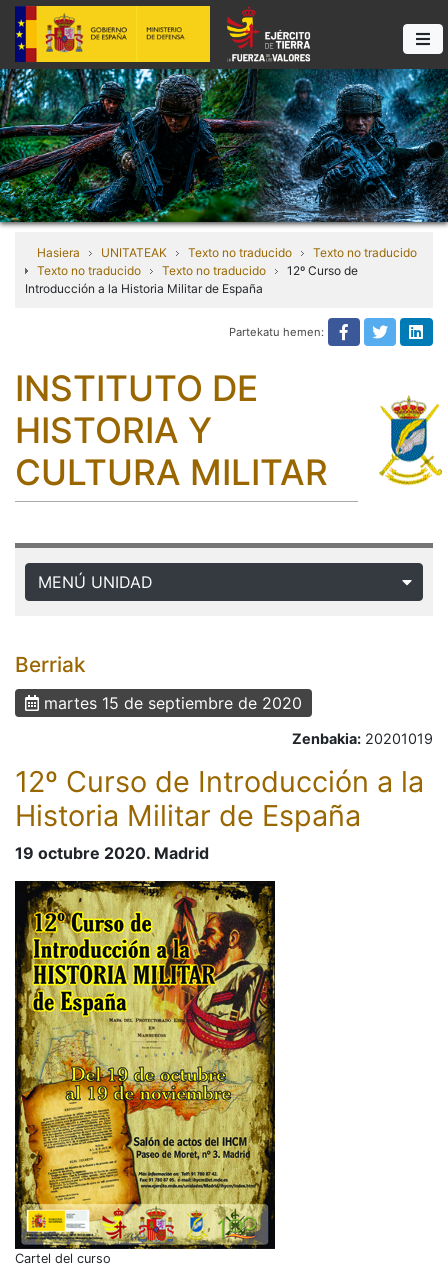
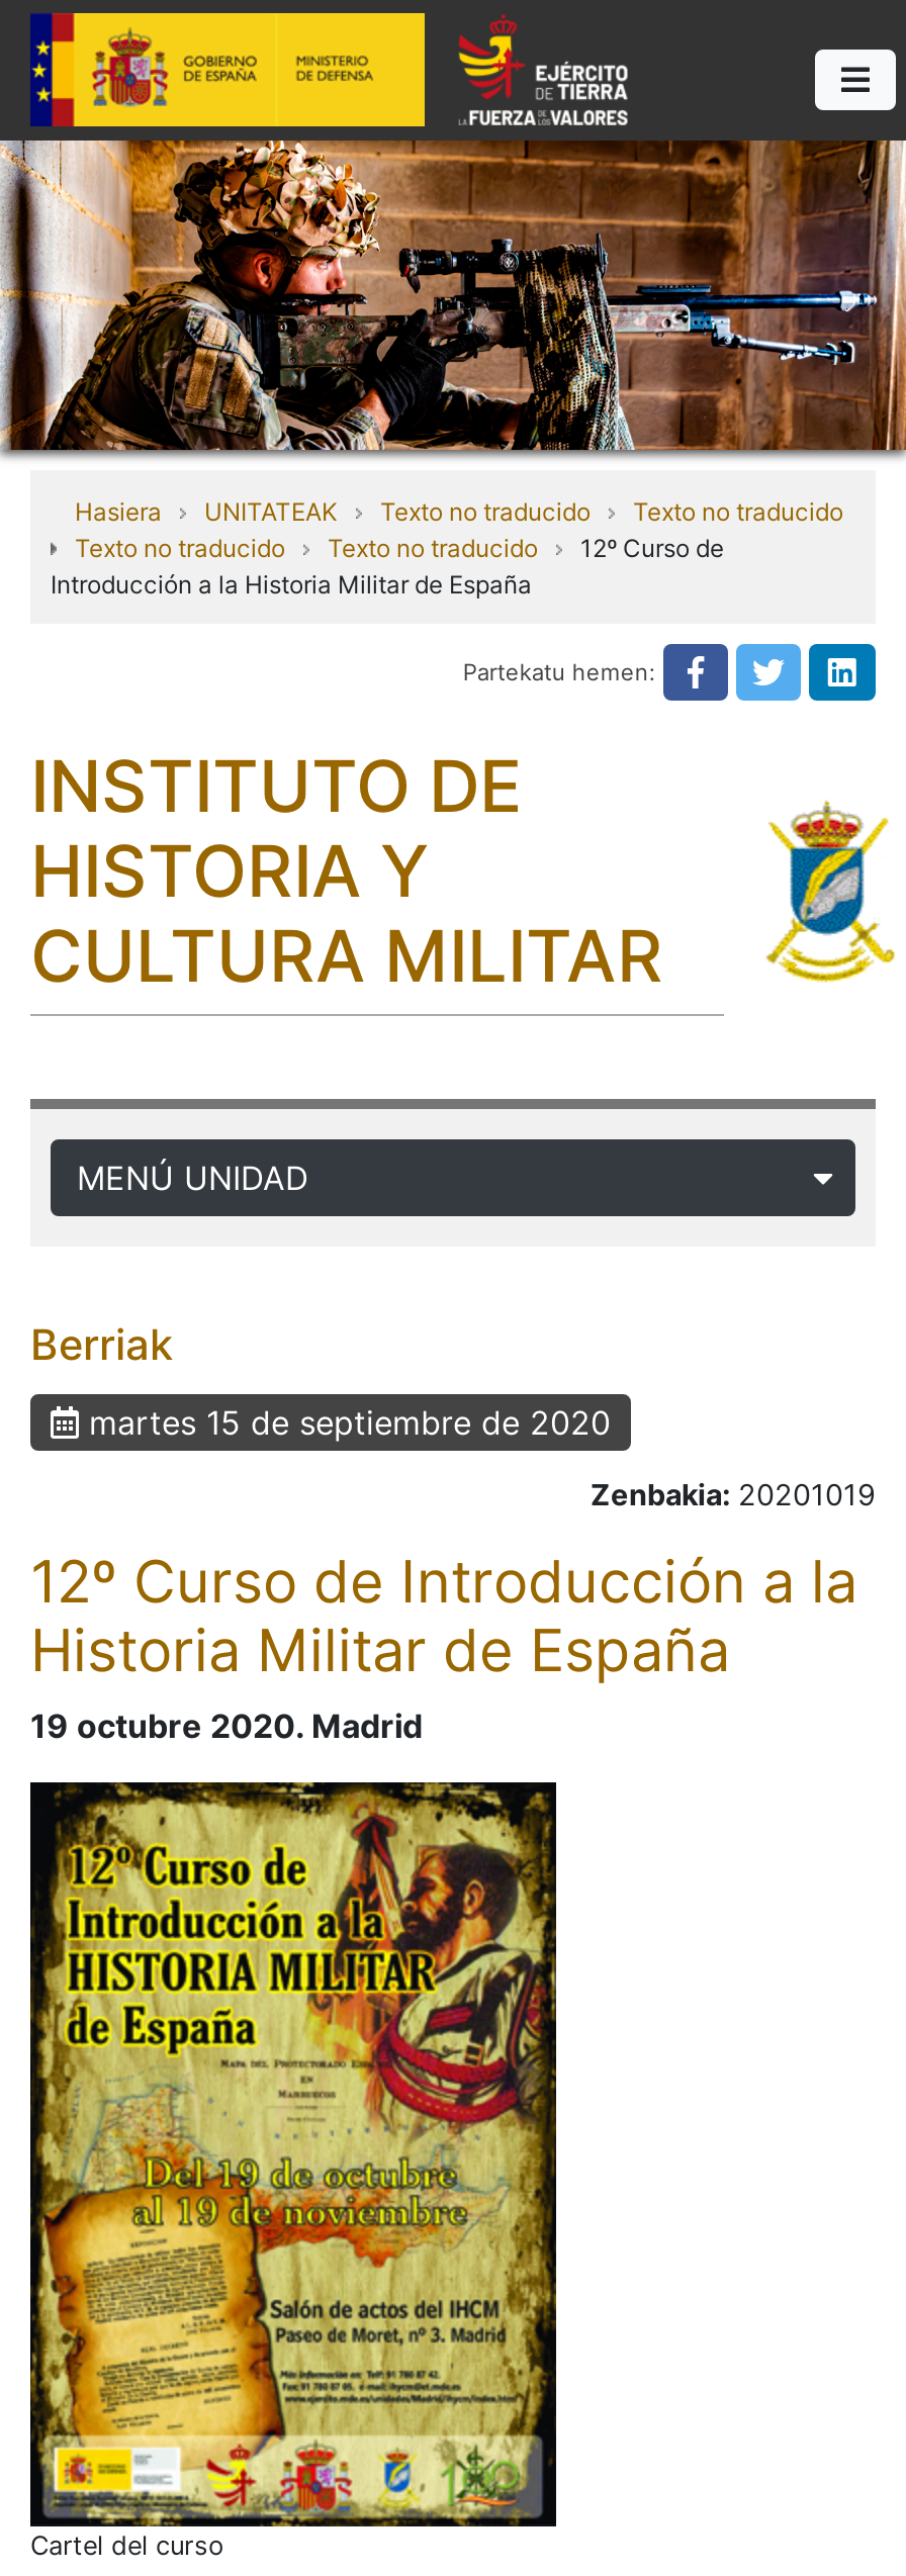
- [image]
+ [image]
